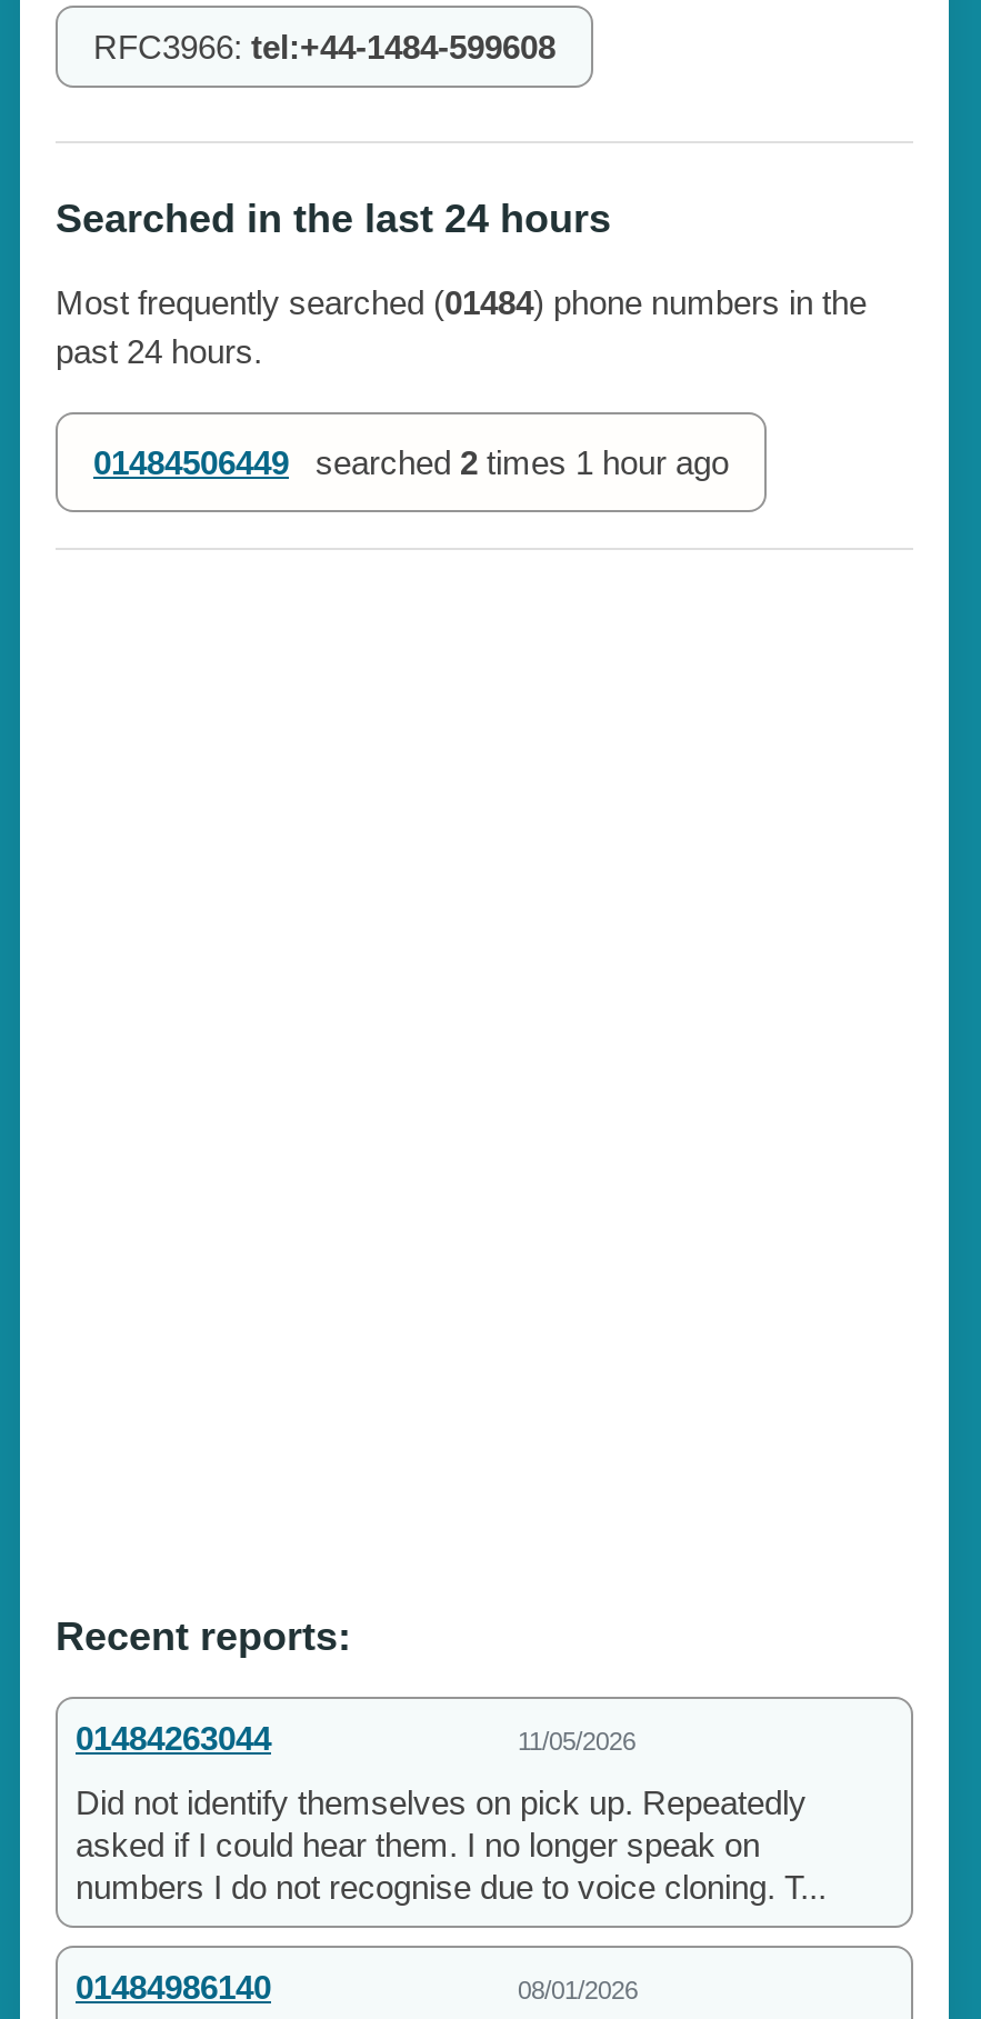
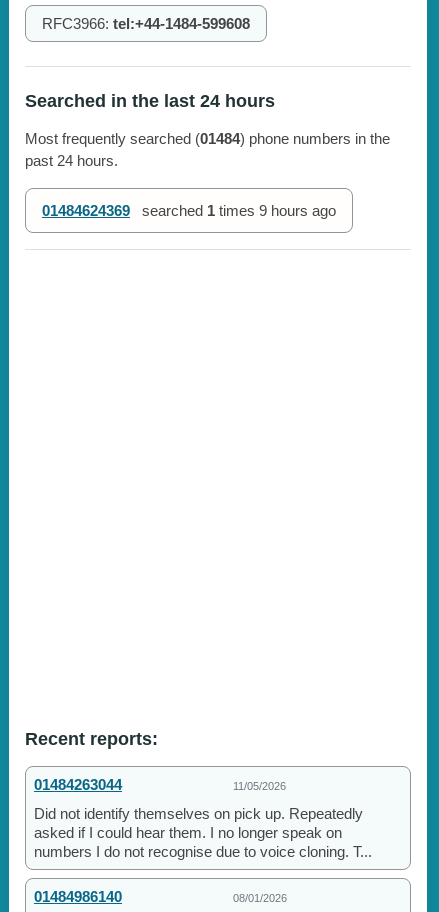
- 01484506449 searched 2 times 1 hour ago
+ 01484624369 searched 1 times 9 hours ago
